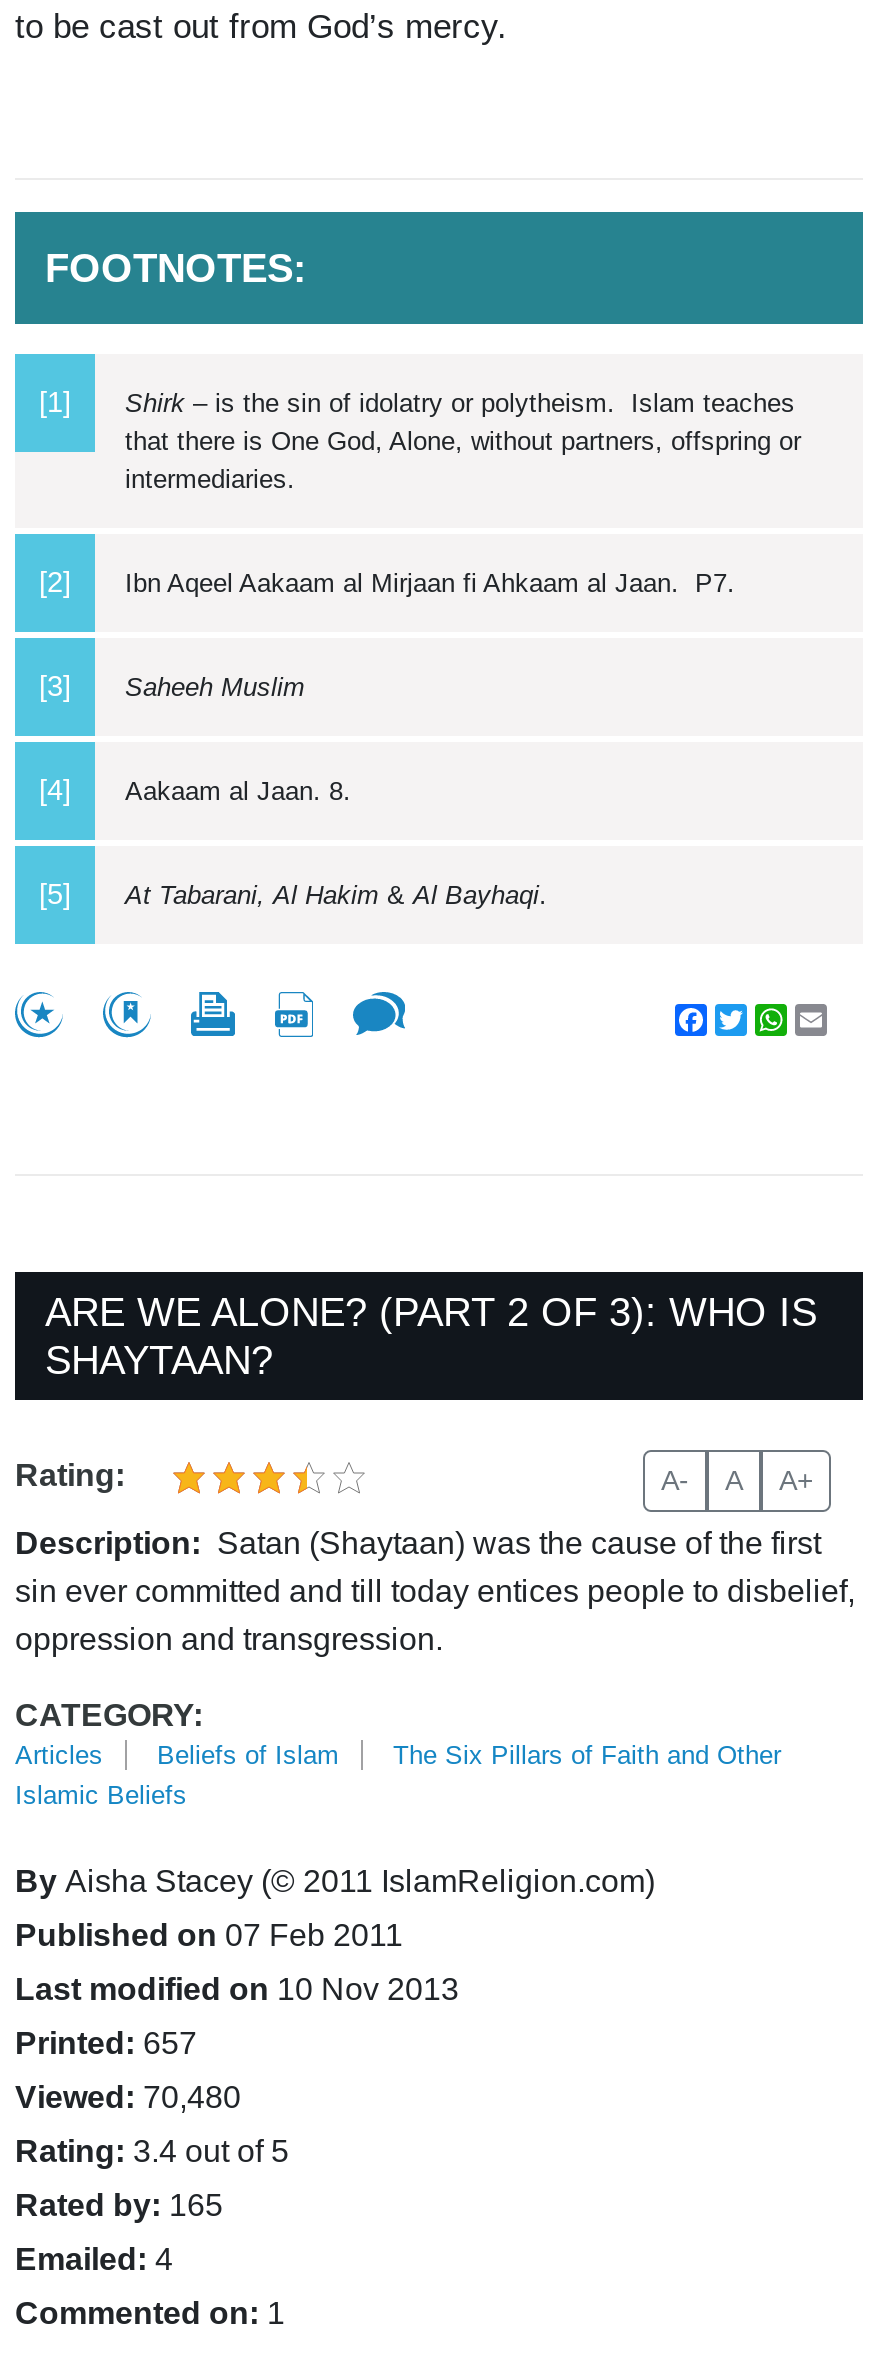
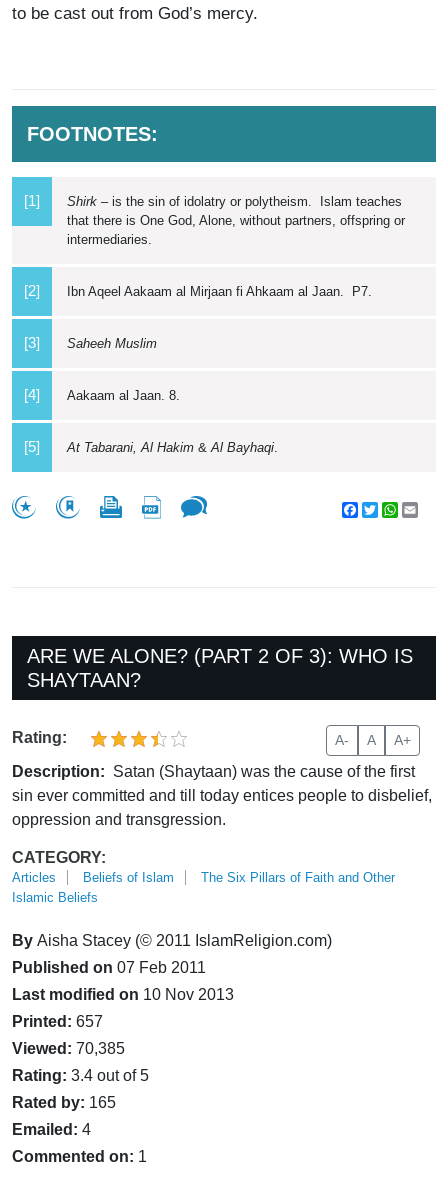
- Viewed: 70,480
+ Viewed: 70,385
